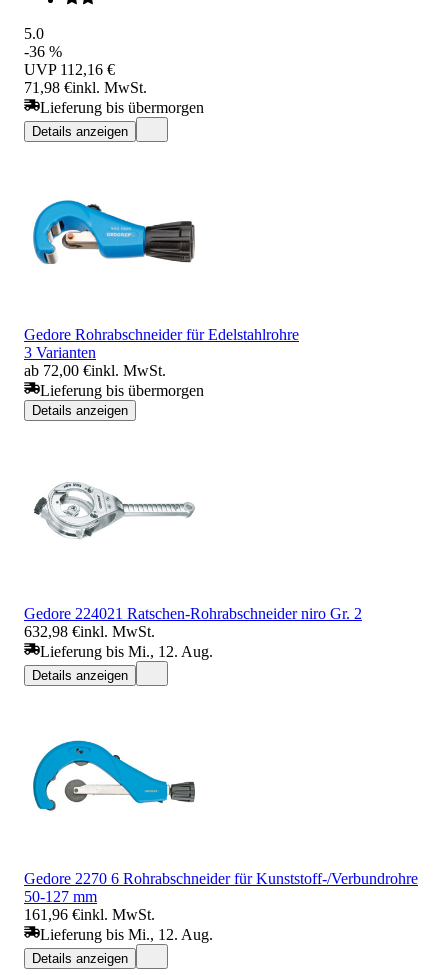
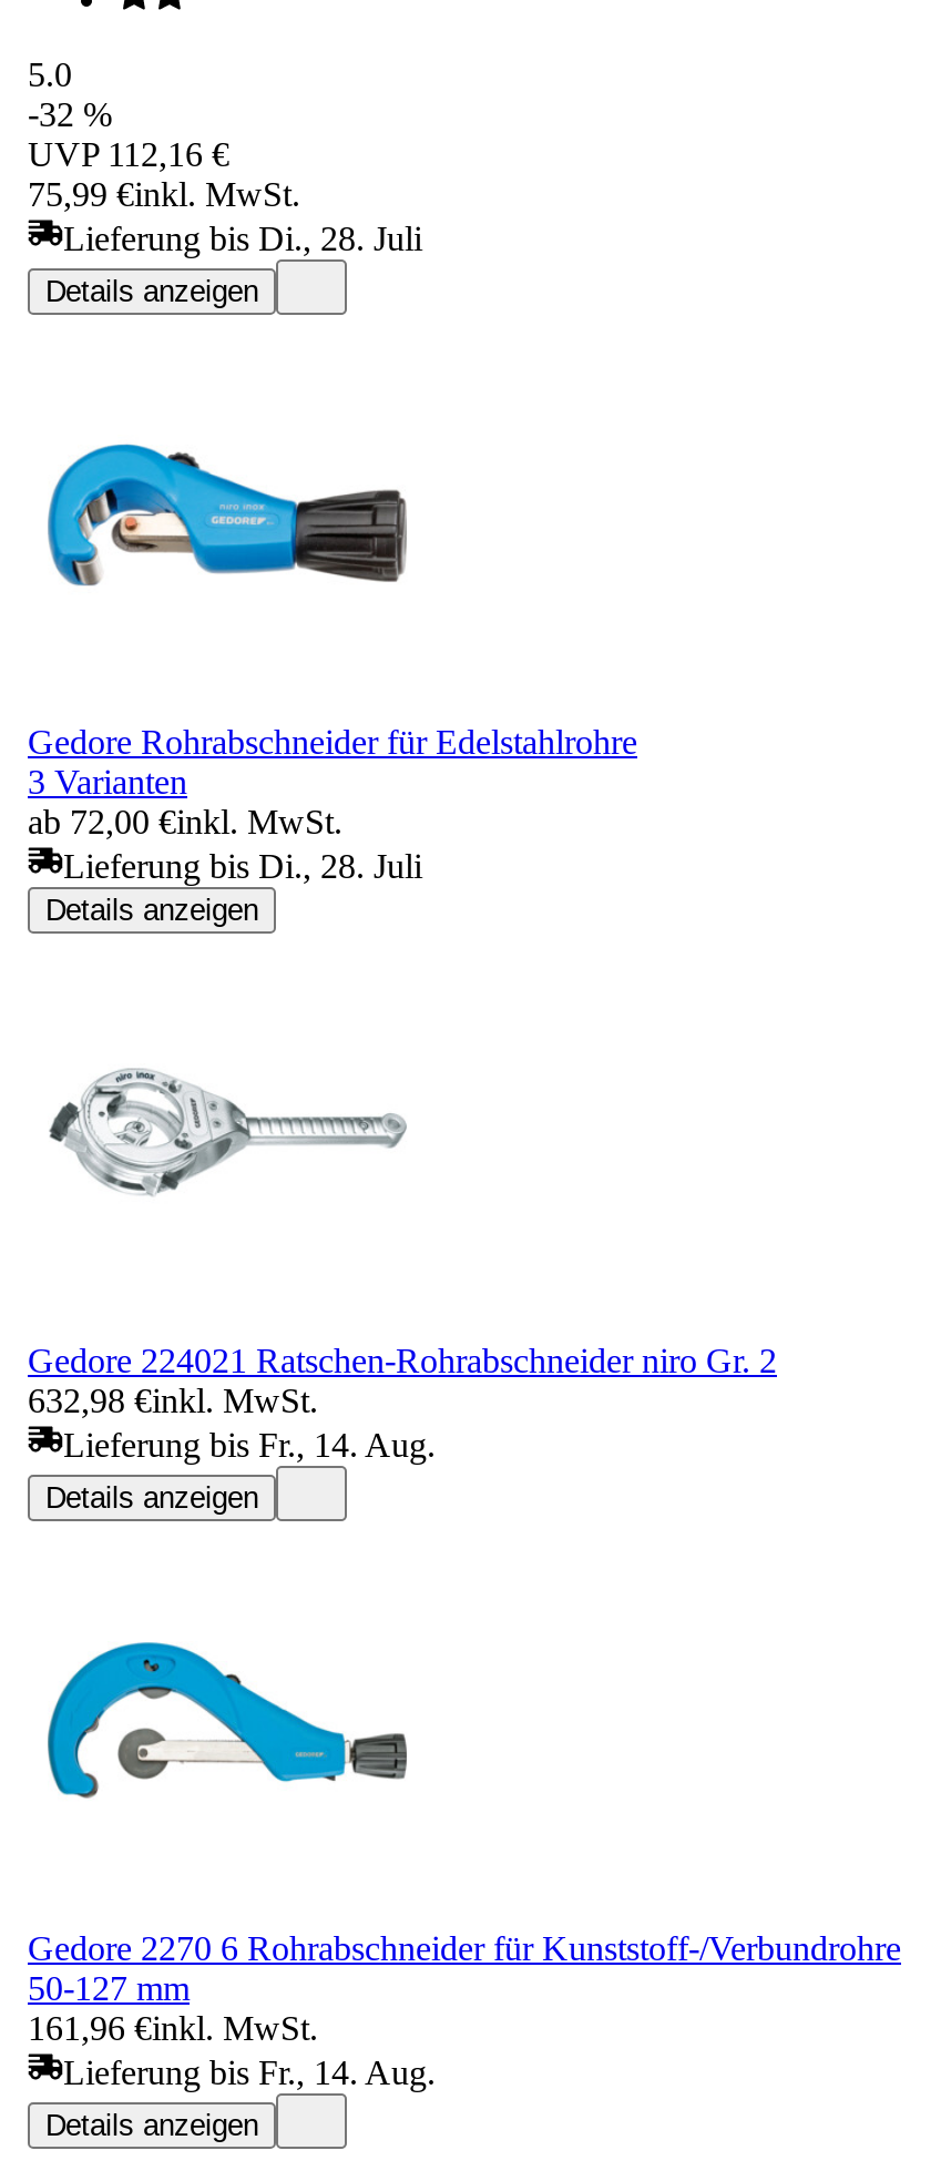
- -36 %
+ -32 %

- 71,98 €inkl. MwSt.
- Lieferung bis übermorgen
+ 75,99 €inkl. MwSt.
+ Lieferung bis Di., 28. Juli

- Lieferung bis übermorgen
+ Lieferung bis Di., 28. Juli

- Lieferung bis Mi., 12. Aug.
+ Lieferung bis Fr., 14. Aug.

- Lieferung bis Mi., 12. Aug.
+ Lieferung bis Fr., 14. Aug.
